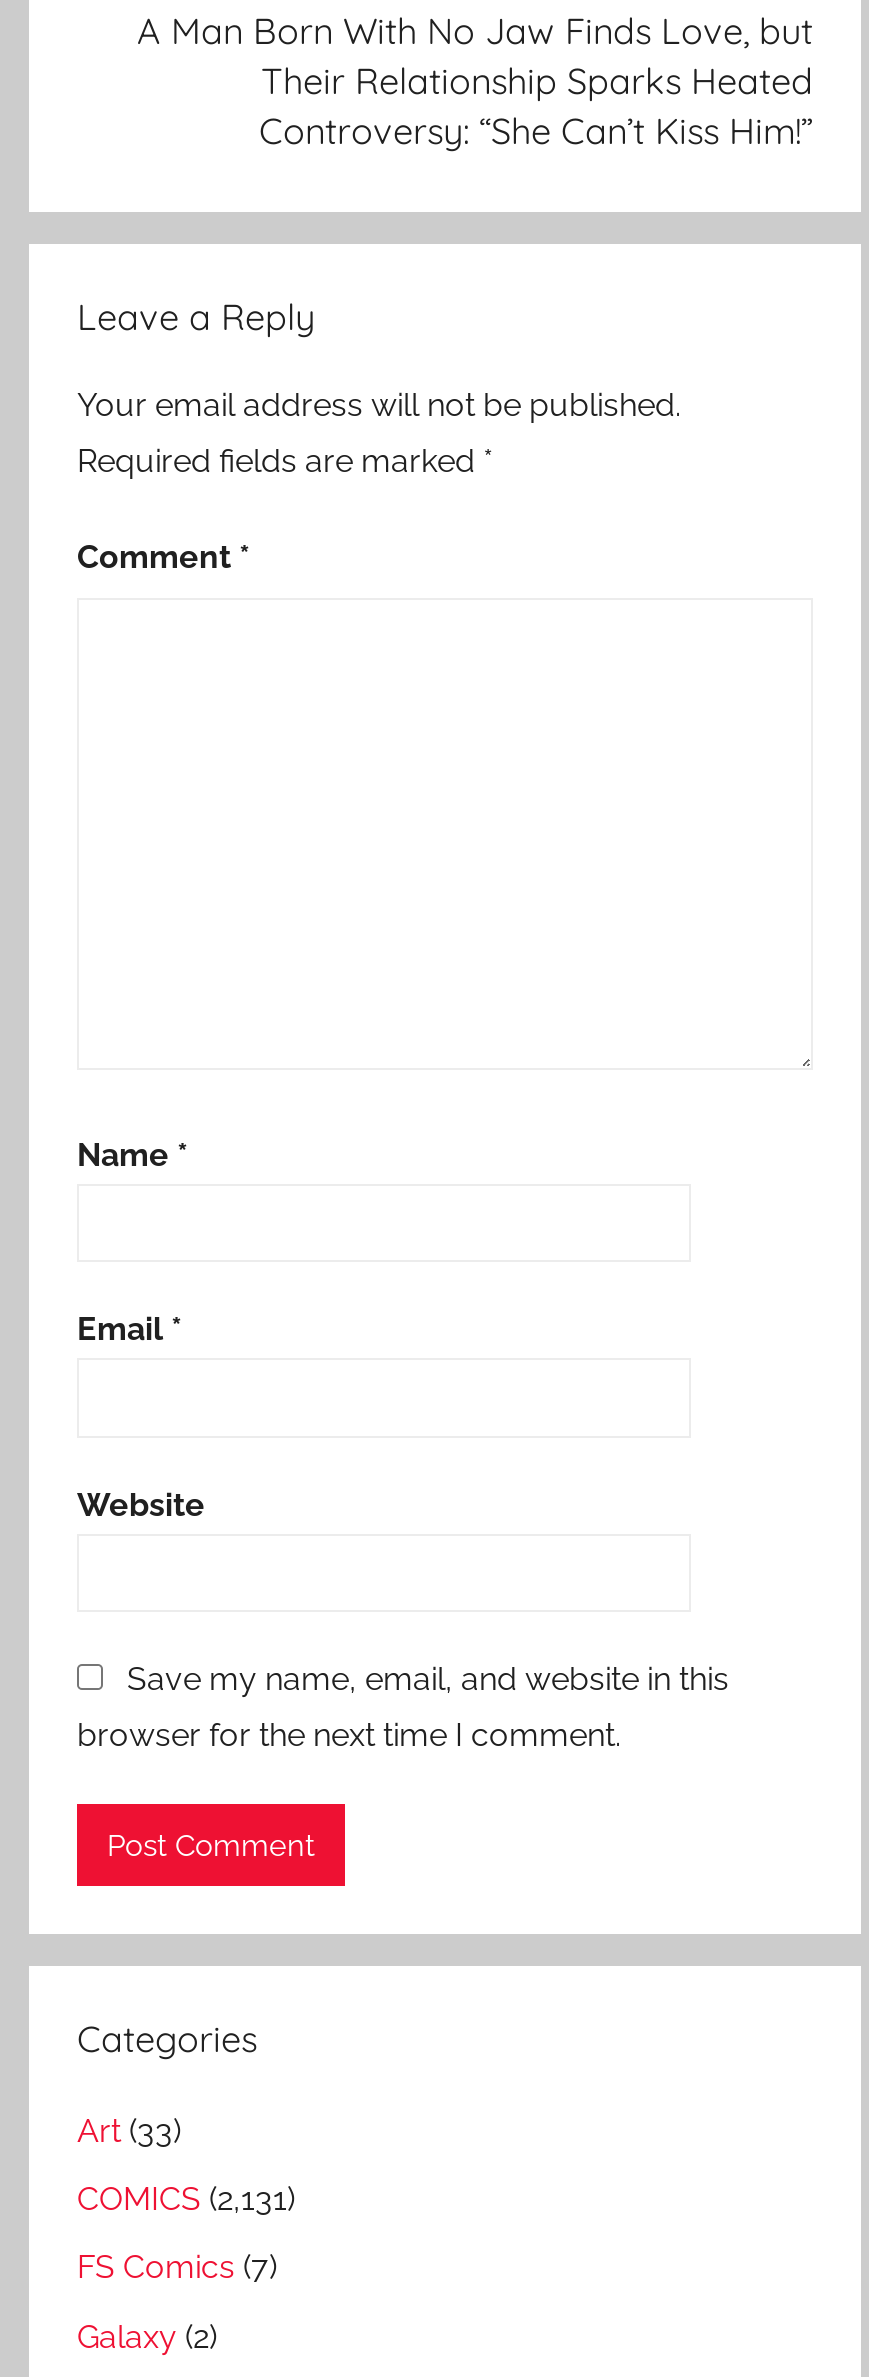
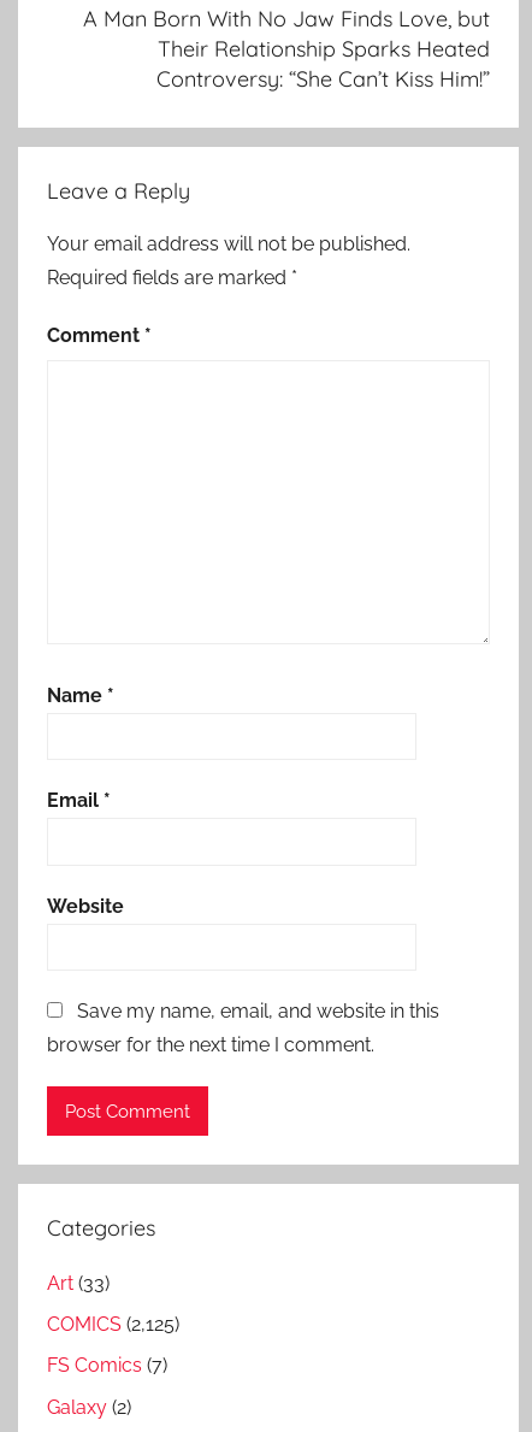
- COMICS (2,131)
+ COMICS (2,125)
